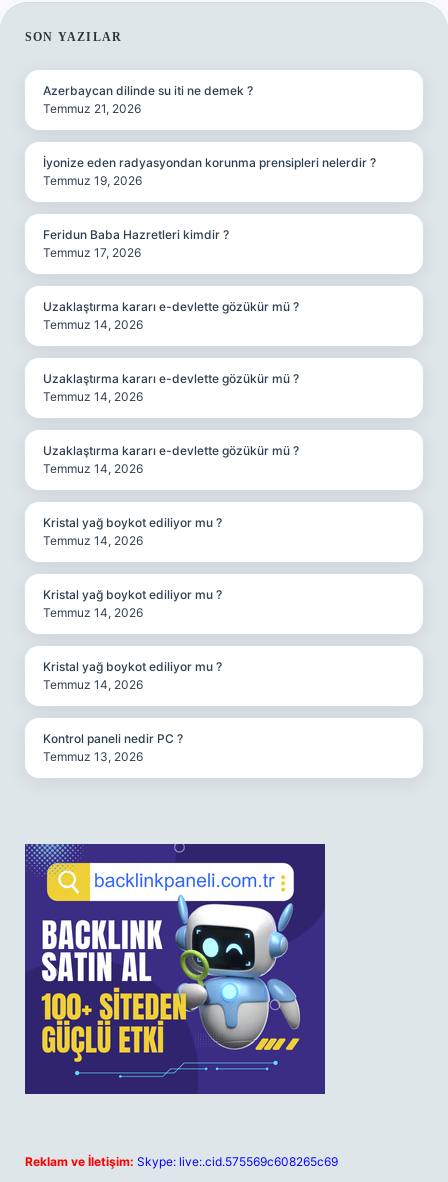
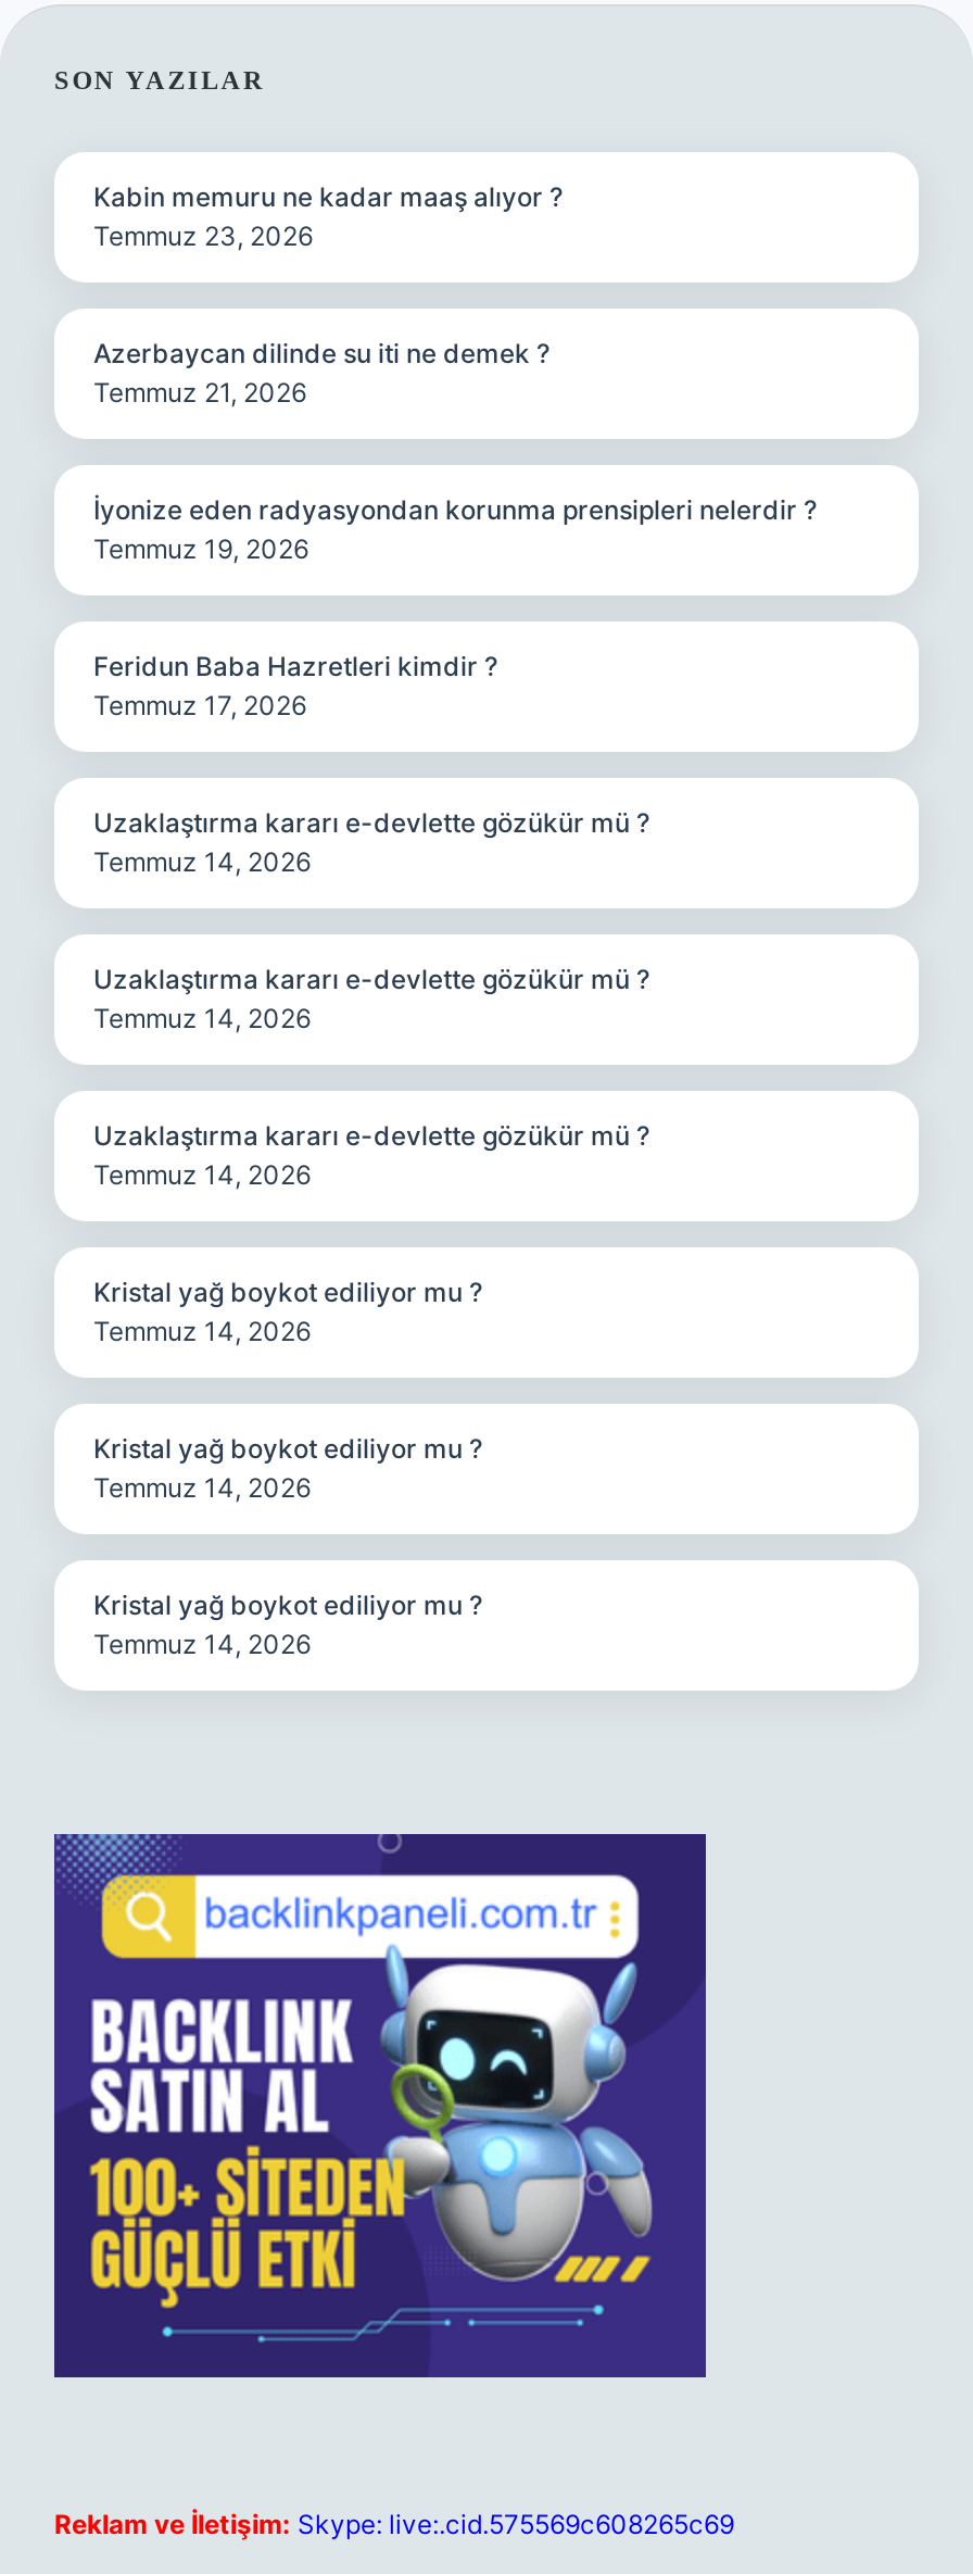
+ Kabin memuru ne kadar maaş alıyor ?
+ Temmuz 23, 2026

moved down: Azerbaycan dilinde su iti ne demek ? | Temmuz 21, 2026 | İyonize eden radyasyondan korunma prensipleri nelerdir ? | ... | Kristal yağ boykot ediliyor mu ? | Temmuz 14, 2026

- Kontrol paneli nedir PC ?
- Temmuz 13, 2026
